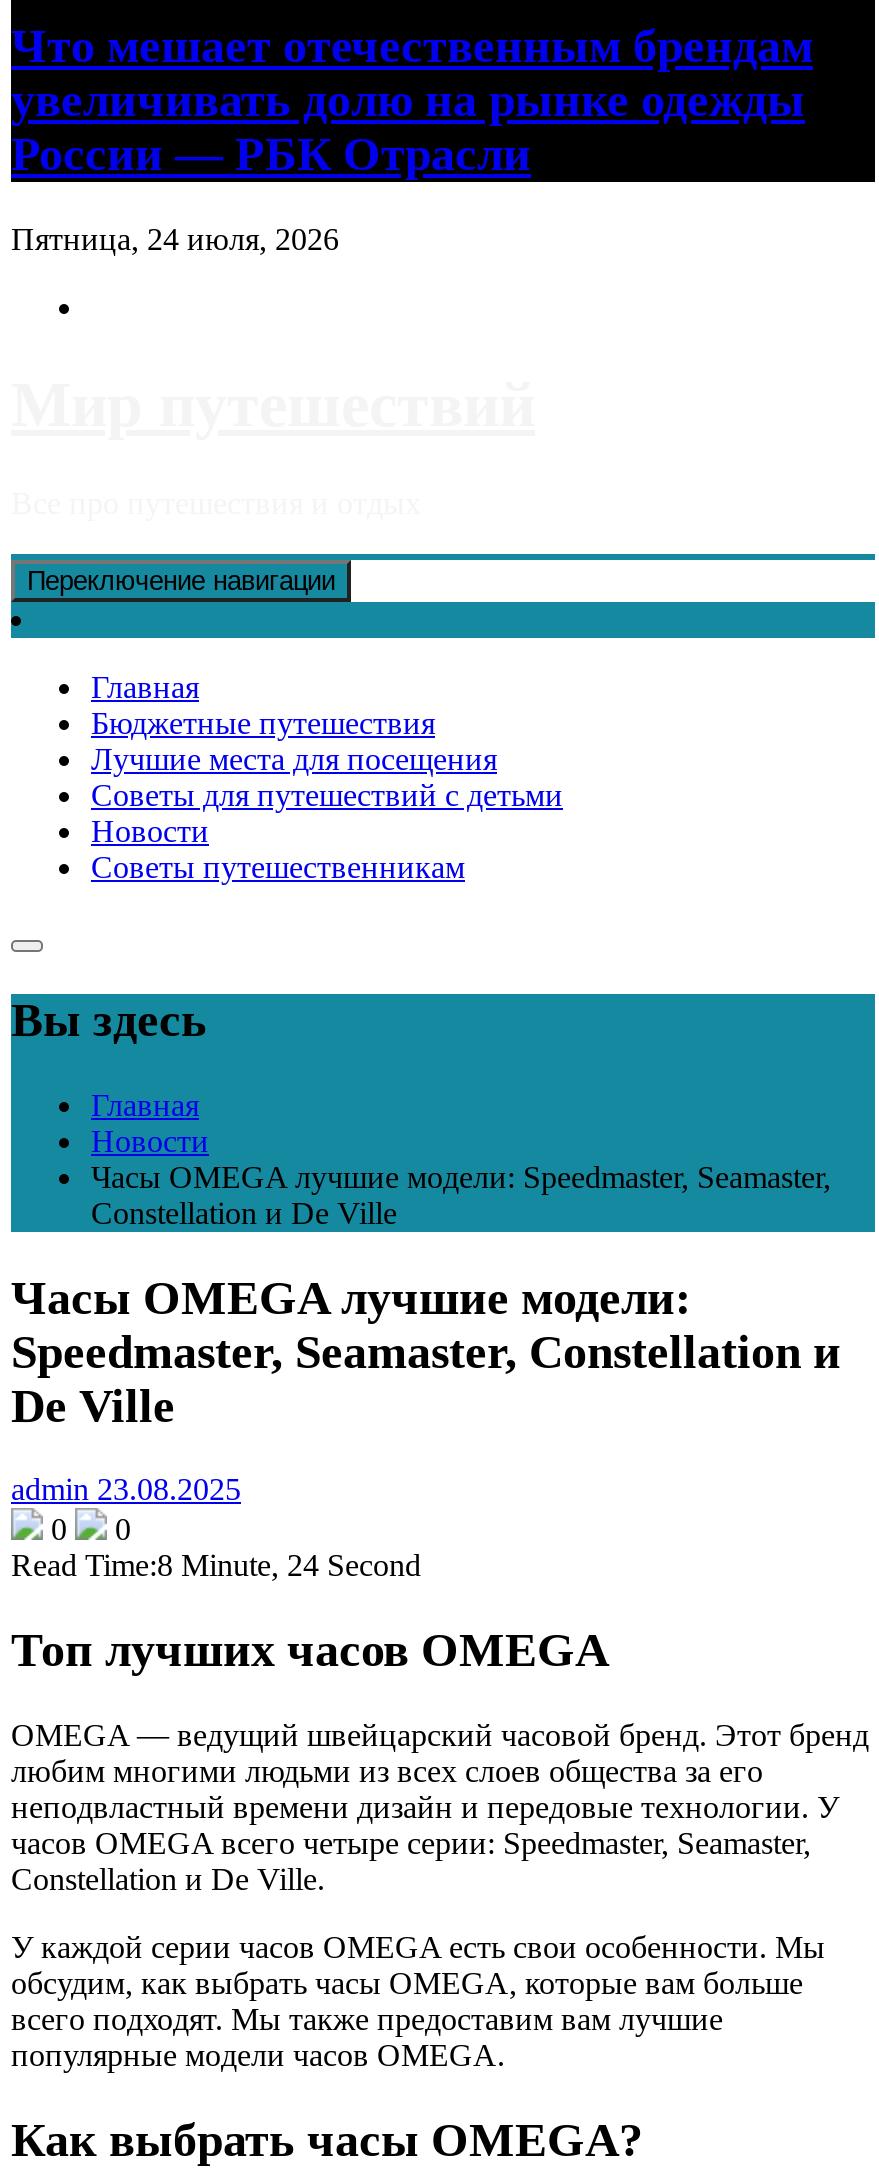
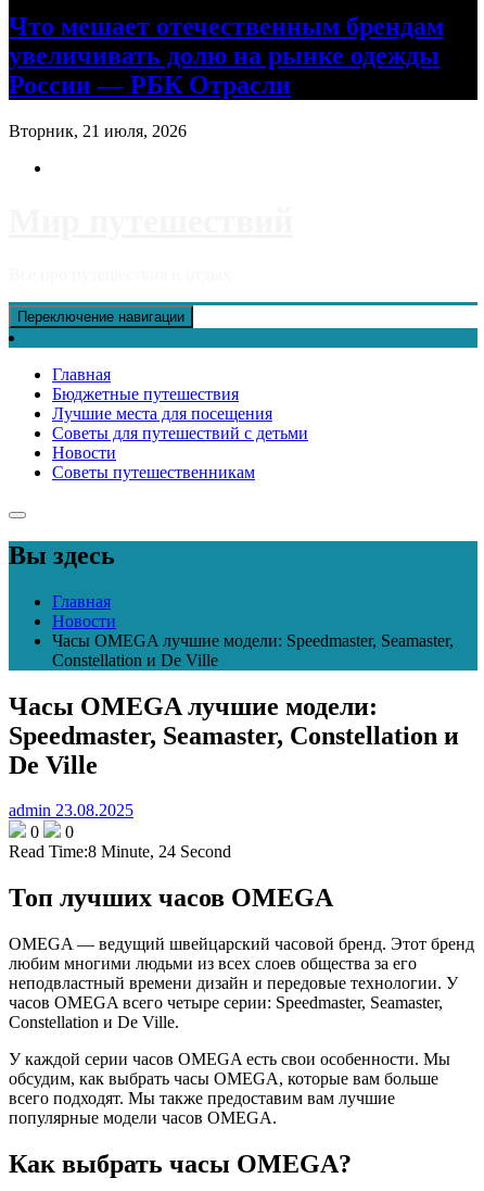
- Пятница, 24 июля, 2026
+ Вторник, 21 июля, 2026
